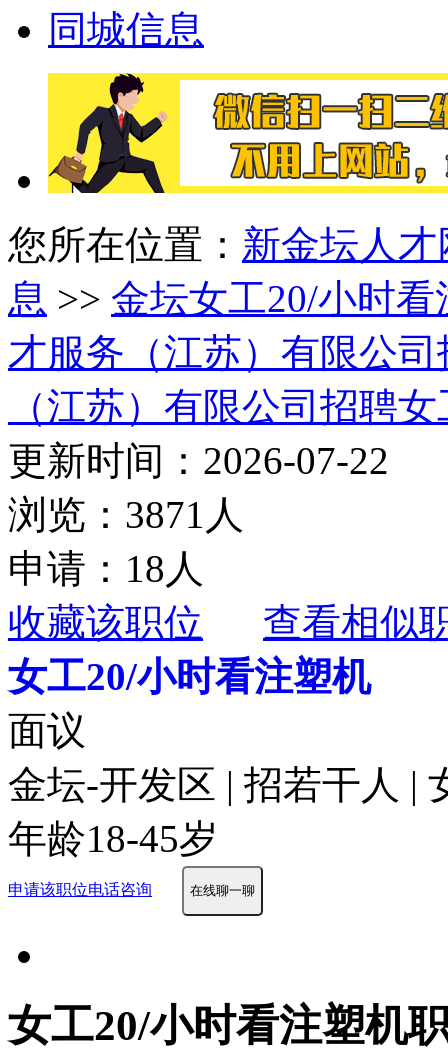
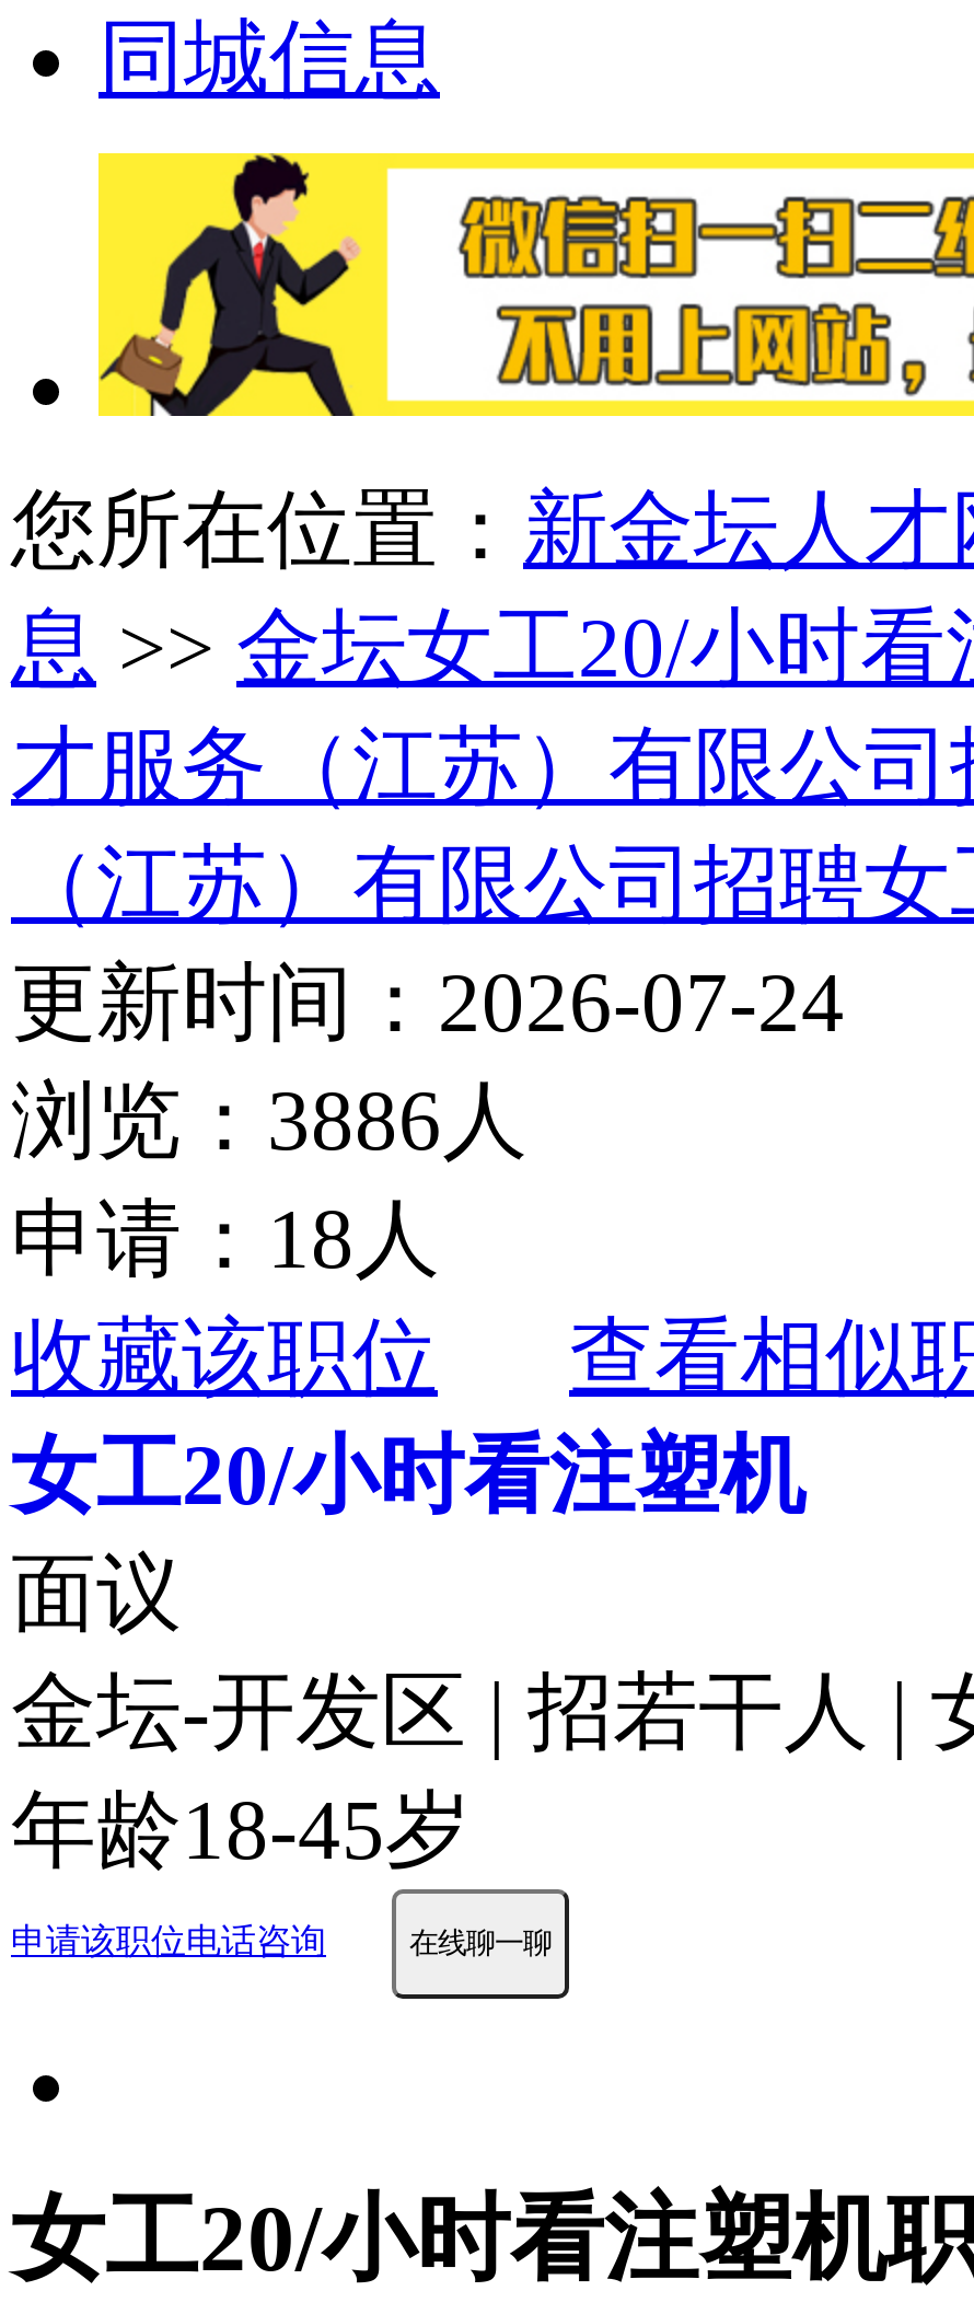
- 更新时间：2026-07-22
+ 更新时间：2026-07-24

- 浏览：3871人
+ 浏览：3886人
